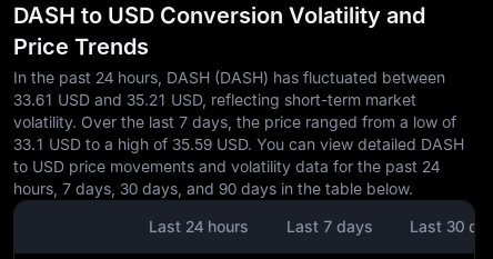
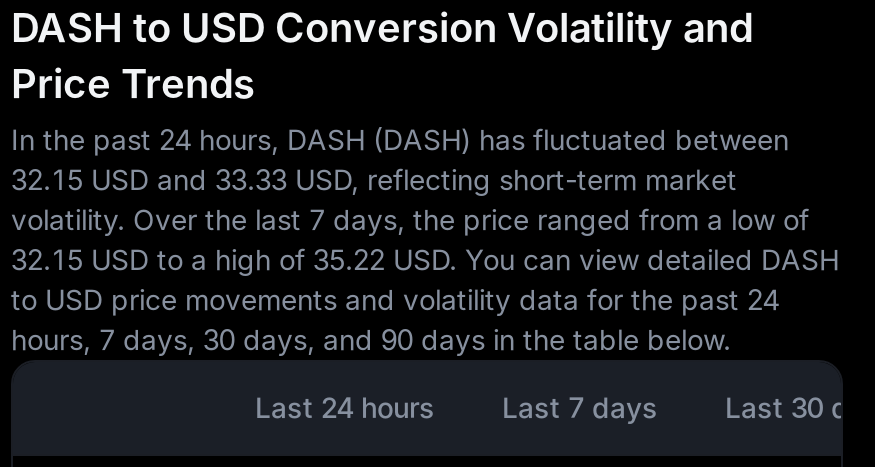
- 33.61 USD and 35.21 USD, reflecting short-term market
+ 32.15 USD and 33.33 USD, reflecting short-term market

- 33.1 USD to a high of 35.59 USD. You can view detailed DASH
+ 32.15 USD to a high of 35.22 USD. You can view detailed DASH
